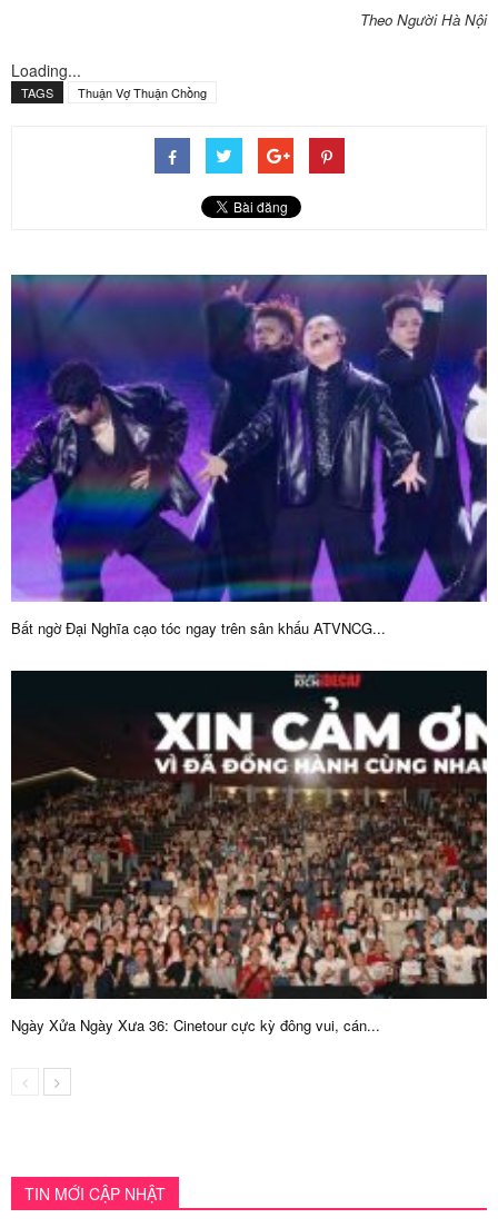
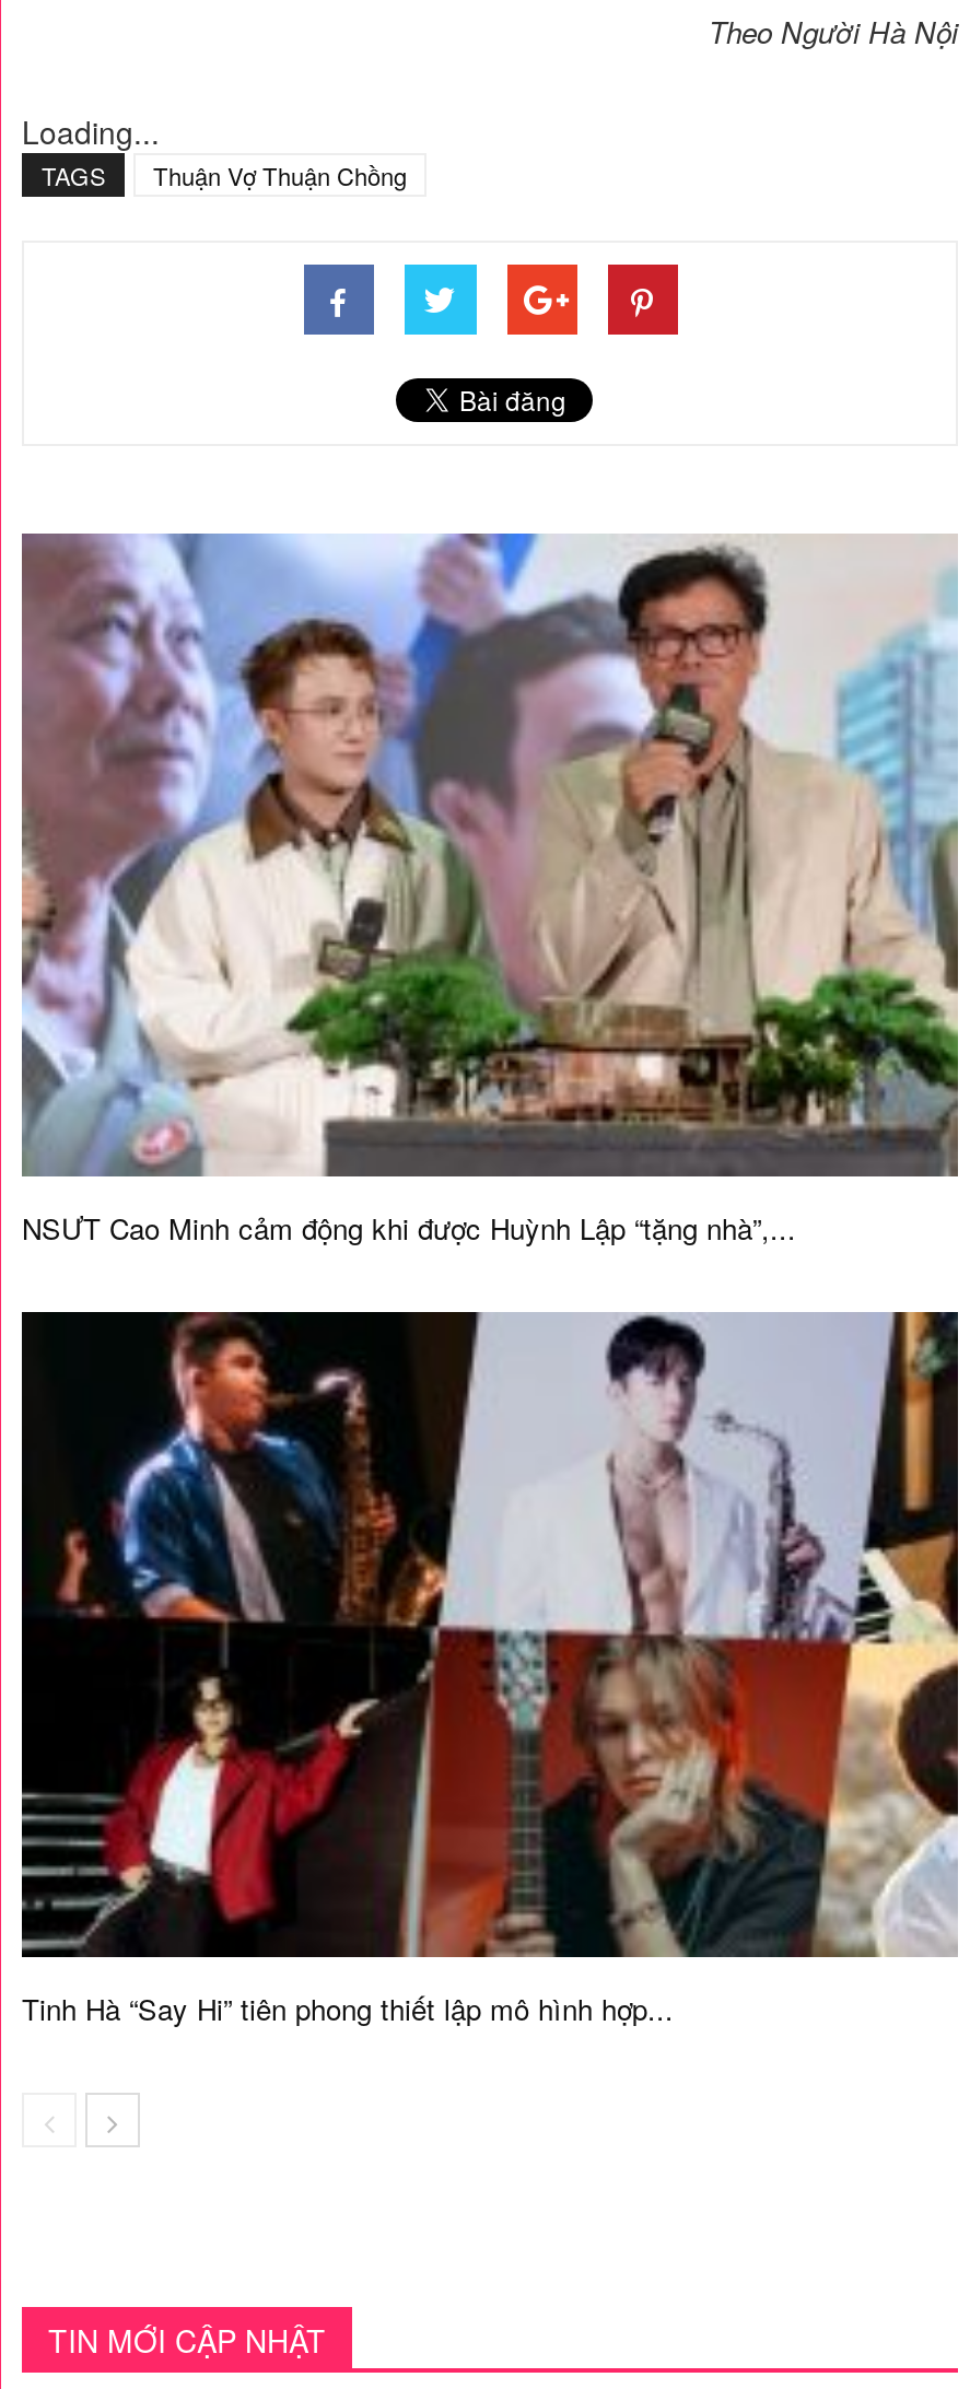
- [image]
- Bất ngờ Đại Nghĩa cạo tóc ngay trên sân khấu ATVNCG...
+ [image]
+ NSƯT Cao Minh cảm động khi được Huỳnh Lập “tặng nhà”,...

- [image]
- Ngày Xửa Ngày Xưa 36: Cinetour cực kỳ đông vui, cán...
+ [image]
+ Tinh Hà “Say Hi” tiên phong thiết lập mô hình hợp...
